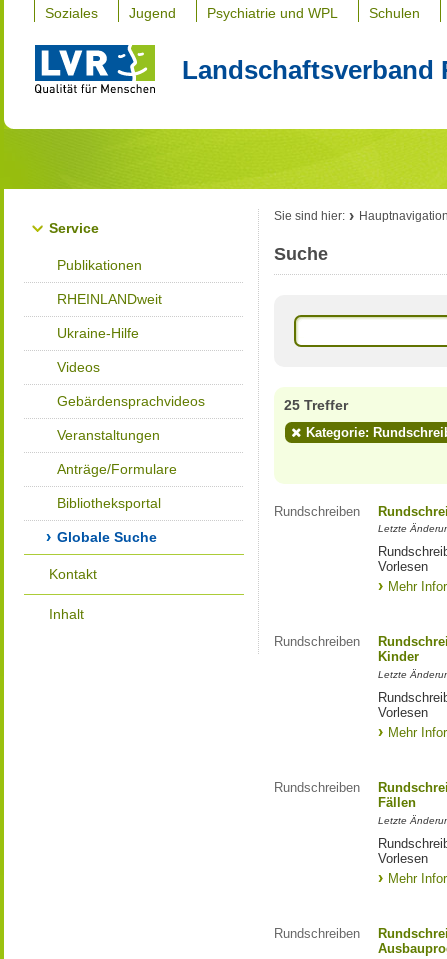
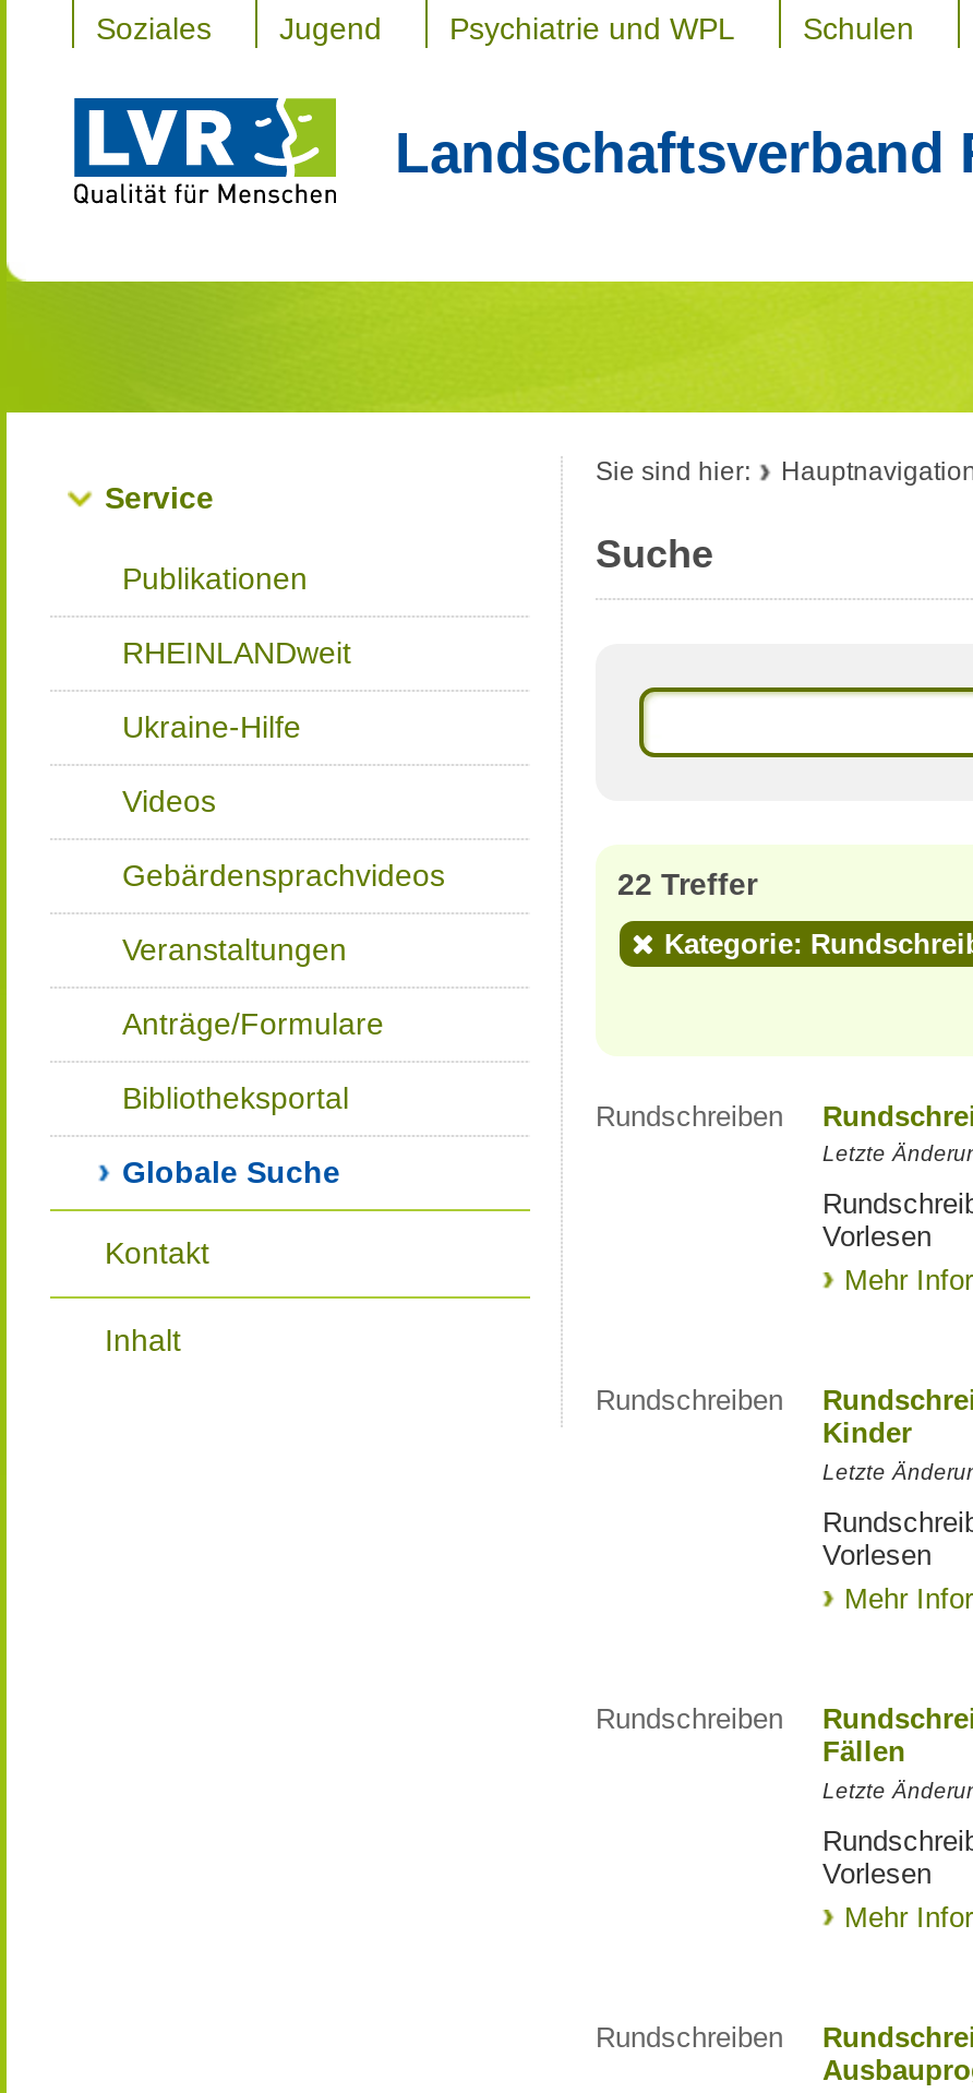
- 25 Treffer
+ 22 Treffer
